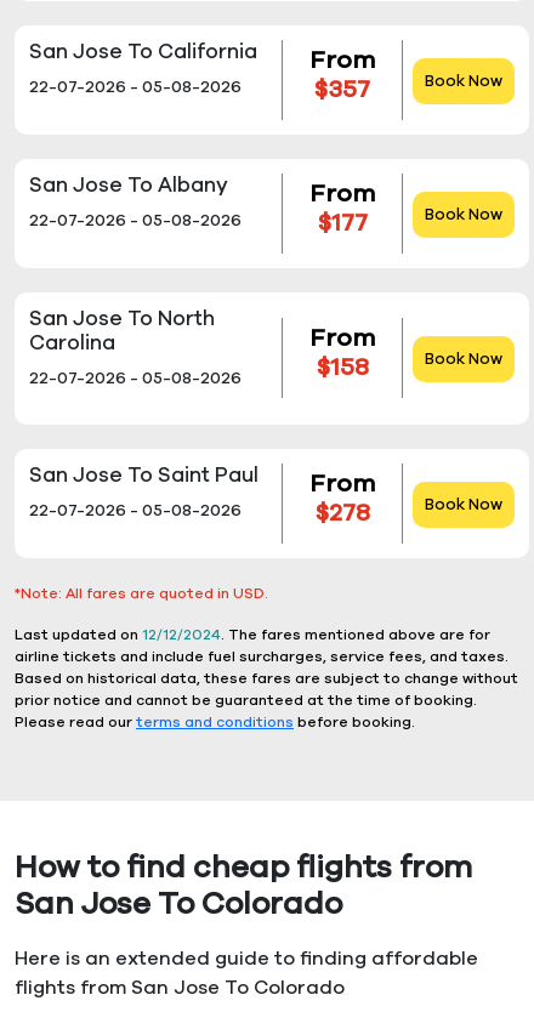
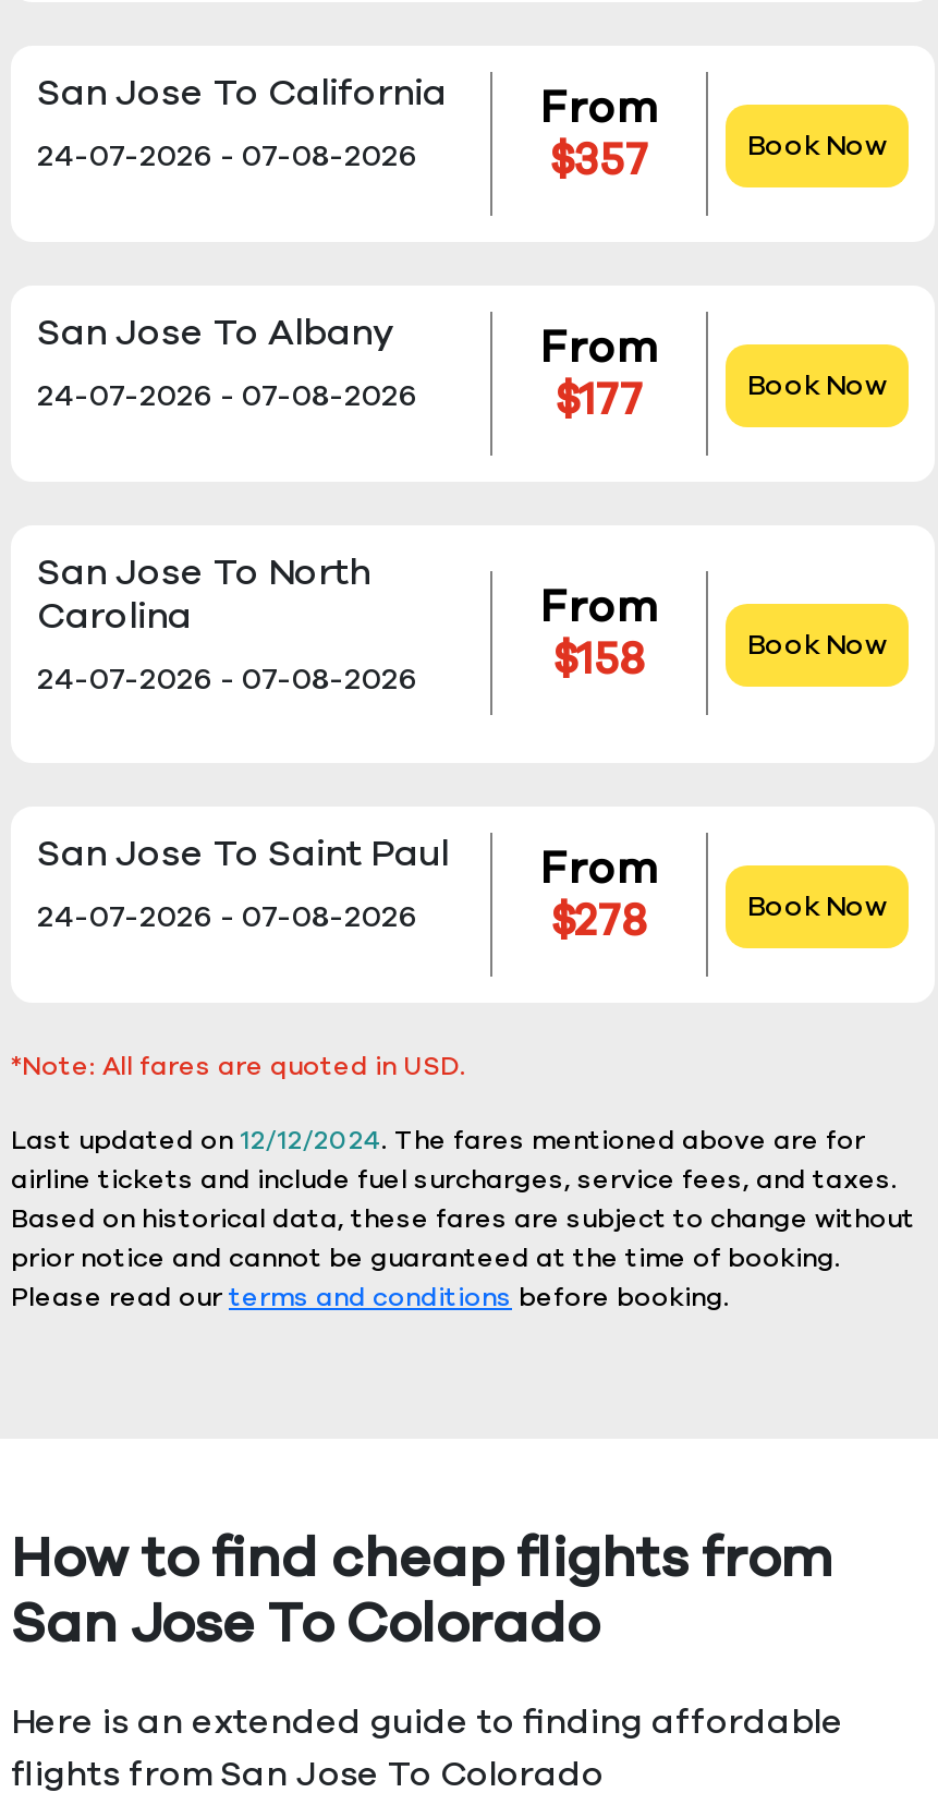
- 22-07-2026 - 05-08-2026
+ 24-07-2026 - 07-08-2026

- 22-07-2026 - 05-08-2026
+ 24-07-2026 - 07-08-2026

- 22-07-2026 - 05-08-2026
+ 24-07-2026 - 07-08-2026

- 22-07-2026 - 05-08-2026
+ 24-07-2026 - 07-08-2026
